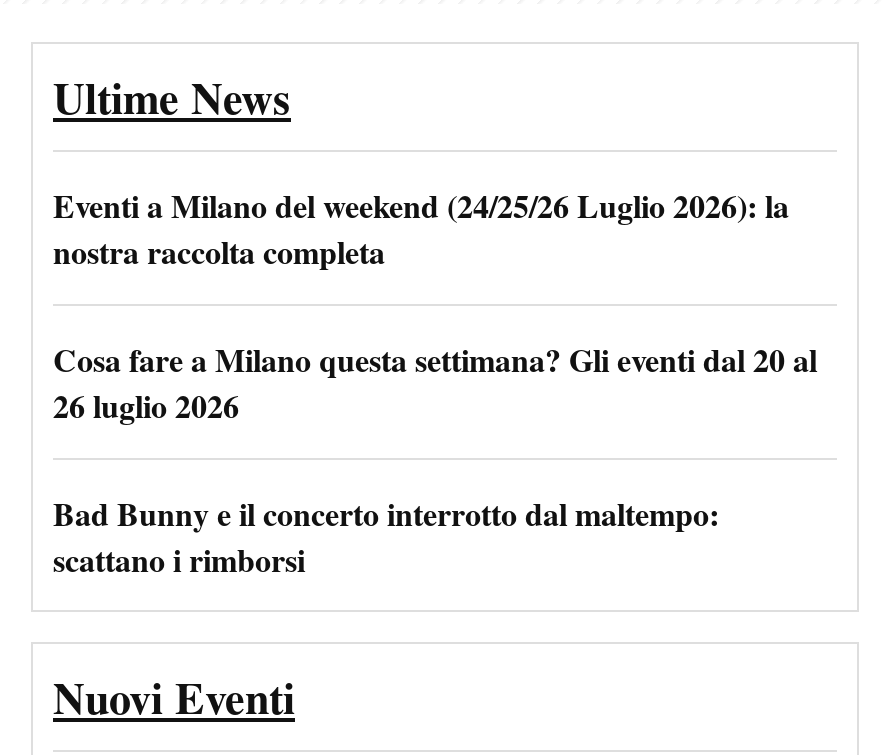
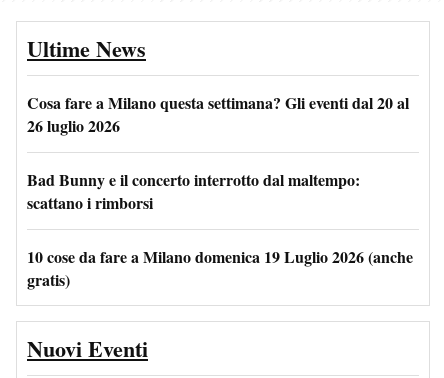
- Eventi a Milano del weekend (24/25/26 Luglio 2026): la
- nostra raccolta completa

moved up: Cosa fare a Milano questa settimana? Gli eventi dal 20 al | 26 luglio 2026 | Bad Bunny e il concerto interrotto dal maltempo: | scattano i rimborsi

+ 10 cose da fare a Milano domenica 19 Luglio 2026 (anche
+ gratis)
